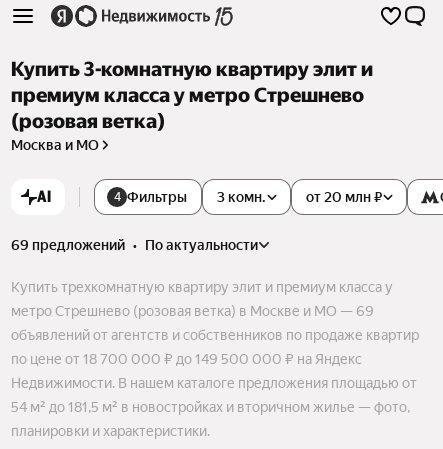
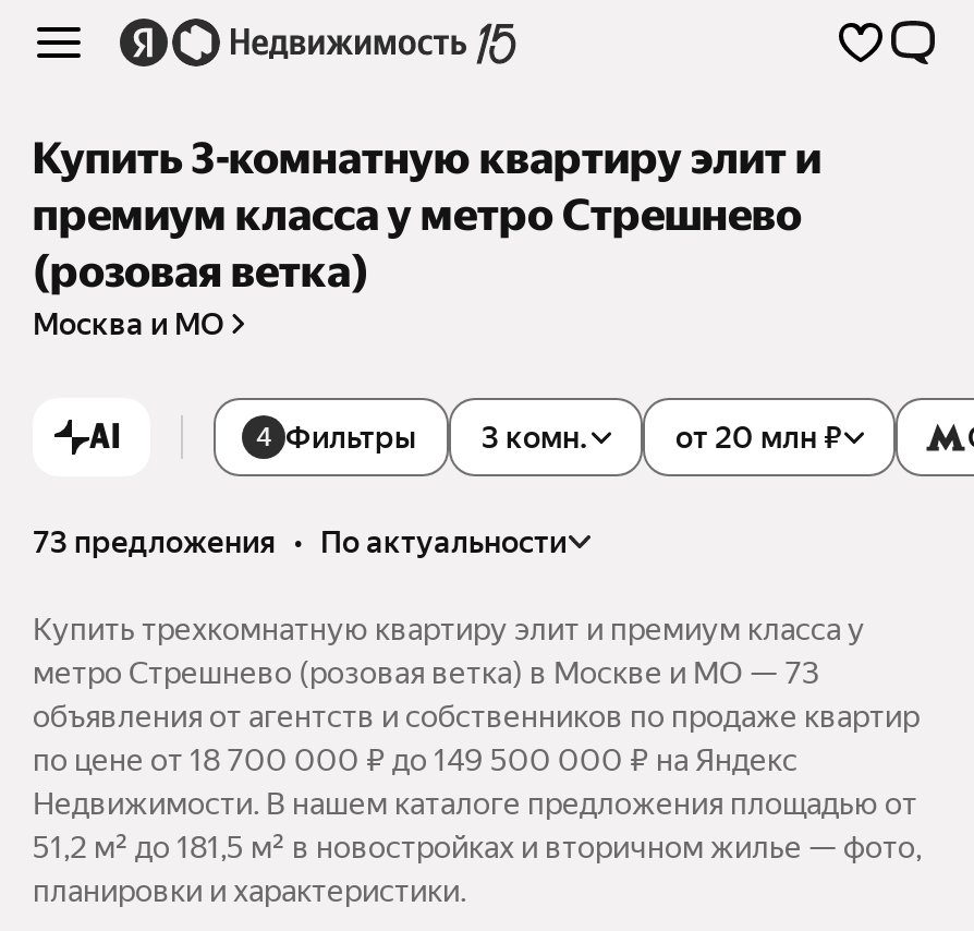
- 69 предложений • по актуальности
+ 73 предложения • по актуальности

- метро Стрешнево (розовая ветка) в Москве и МО — 69
+ метро Стрешнево (розовая ветка) в Москве и МО — 73

- объявлений от агентств и собственников по продаже квартир
+ объявления от агентств и собственников по продаже квартир

- 54 м² до 181,5 м² в новостройках и вторичном жилье — фото,
+ 51,2 м² до 181,5 м² в новостройках и вторичном жилье — фото,
